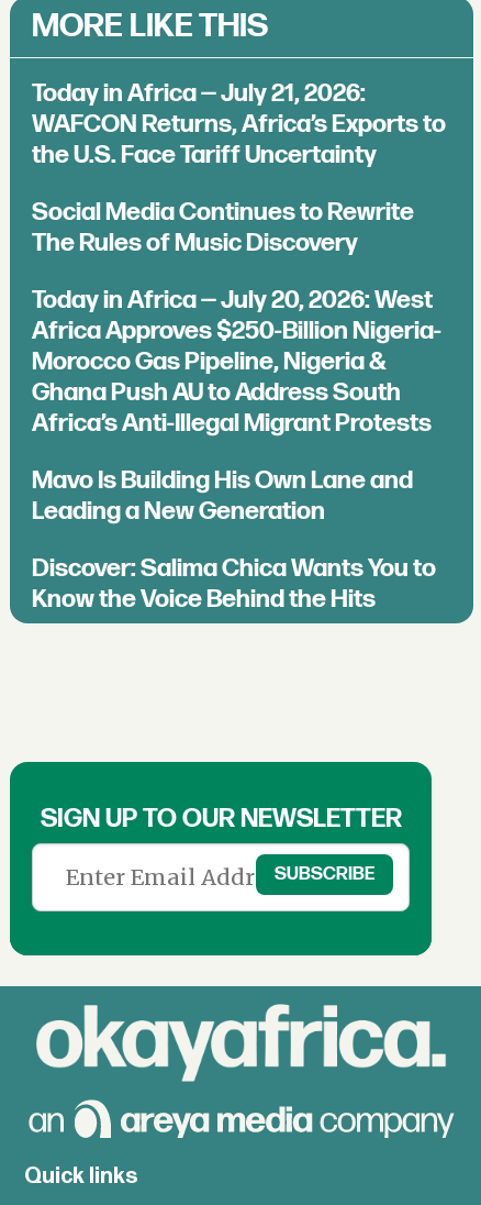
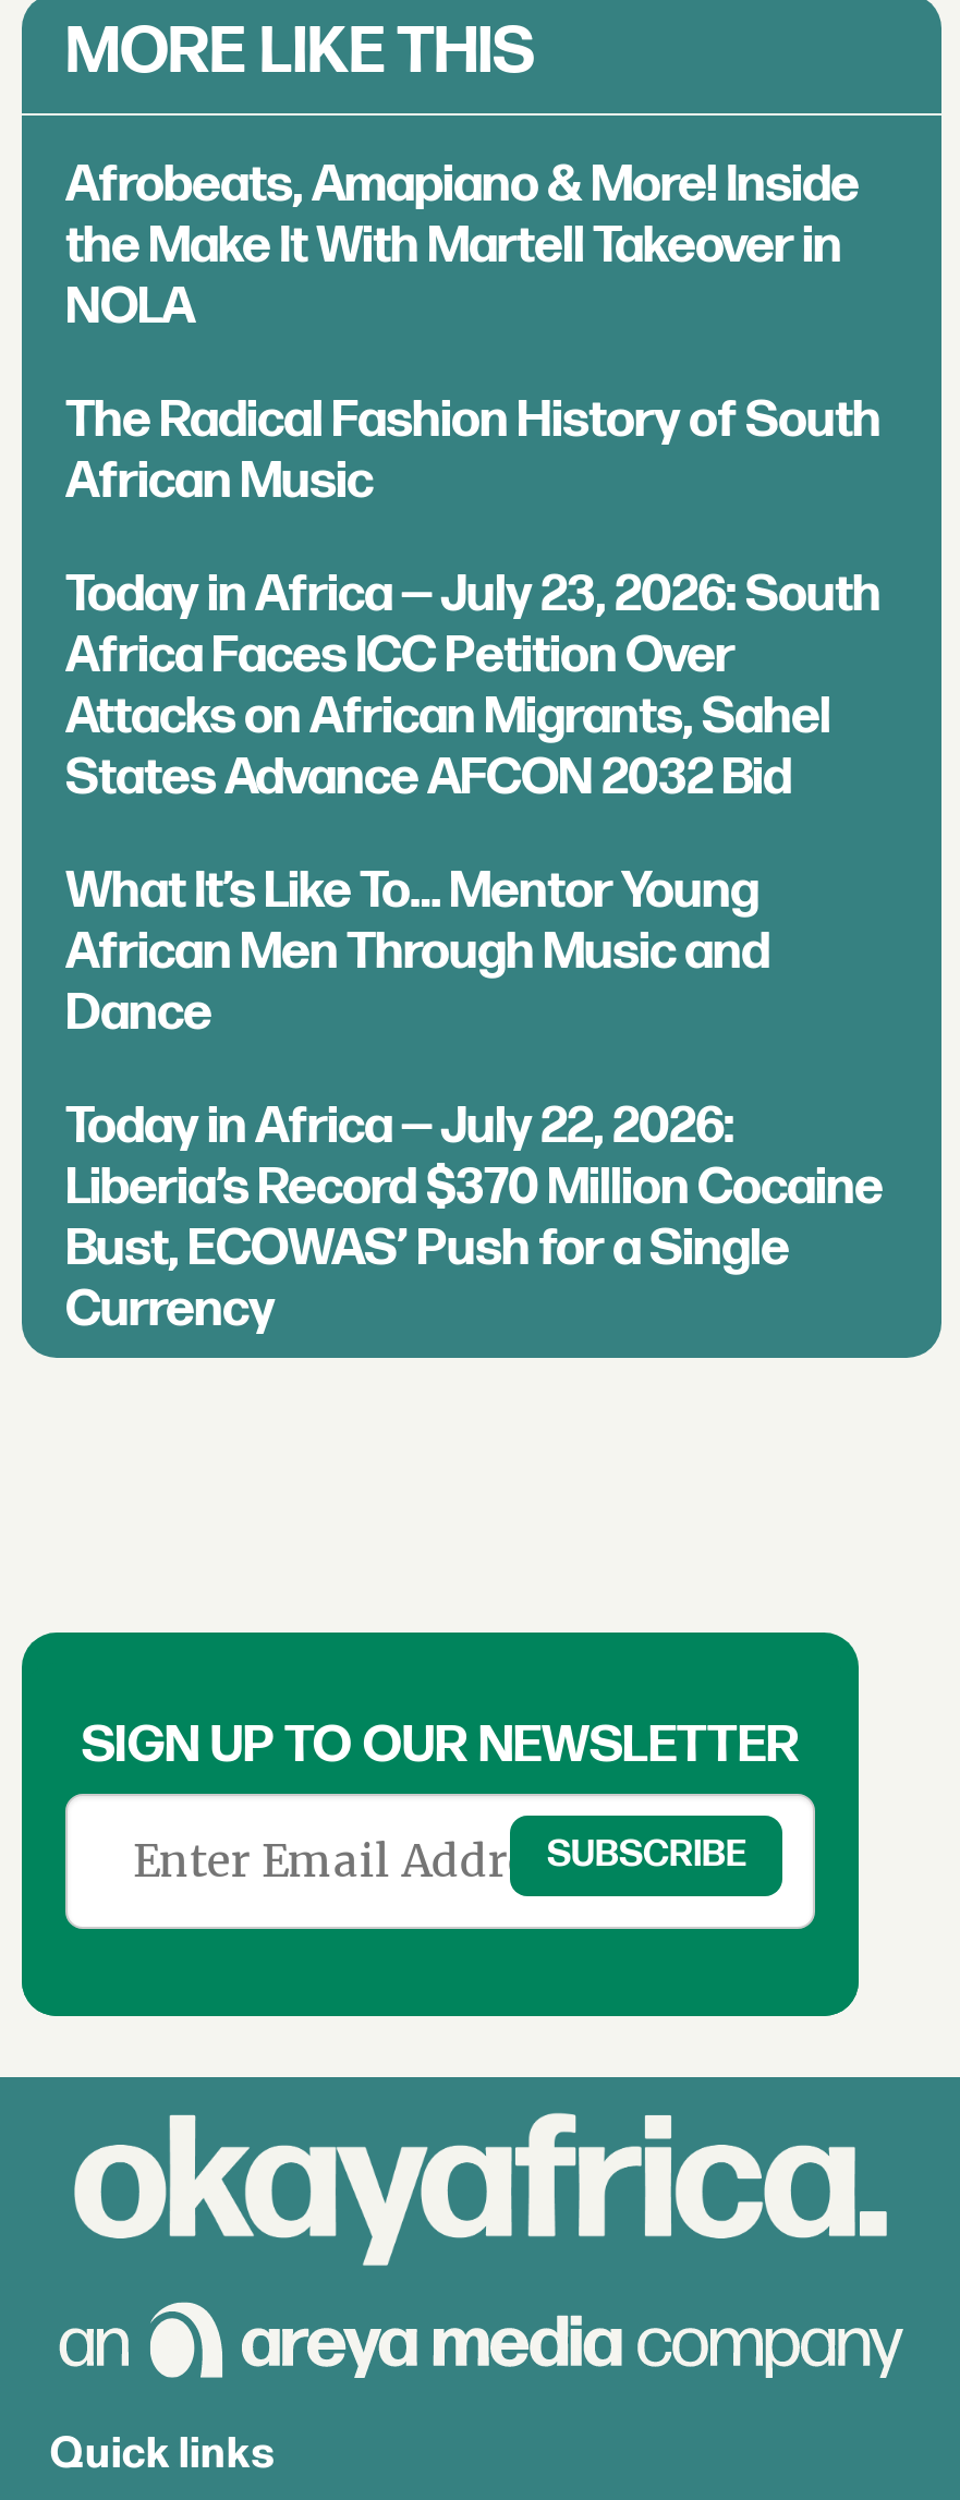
- Today in Africa — July 21, 2026:
- WAFCON Returns, Africa’s Exports to
- the U.S. Face Tariff Uncertainty
+ Afrobeats, Amapiano & More! Inside
+ the Make It With Martell Takeover in
+ NOLA

- Social Media Continues to Rewrite
- The Rules of Music Discovery
+ The Radical Fashion History of South
+ African Music

- Today in Africa — July 20, 2026: West
- Africa Approves $250-Billion Nigeria-
- Morocco Gas Pipeline, Nigeria &
- Ghana Push AU to Address South
- Africa’s Anti-Illegal Migrant Protests
+ Today in Africa — July 23, 2026: South
+ Africa Faces ICC Petition Over
+ Attacks on African Migrants, Sahel
+ States Advance AFCON 2032 Bid

- Mavo Is Building His Own Lane and
- Leading a New Generation
+ What It’s Like To… Mentor Young
+ African Men Through Music and
+ Dance

- Discover: Salima Chica Wants You to
- Know the Voice Behind the Hits
+ Today in Africa — July 22, 2026:
+ Liberia’s Record $370 Million Cocaine
+ Bust, ECOWAS’ Push for a Single
+ Currency
